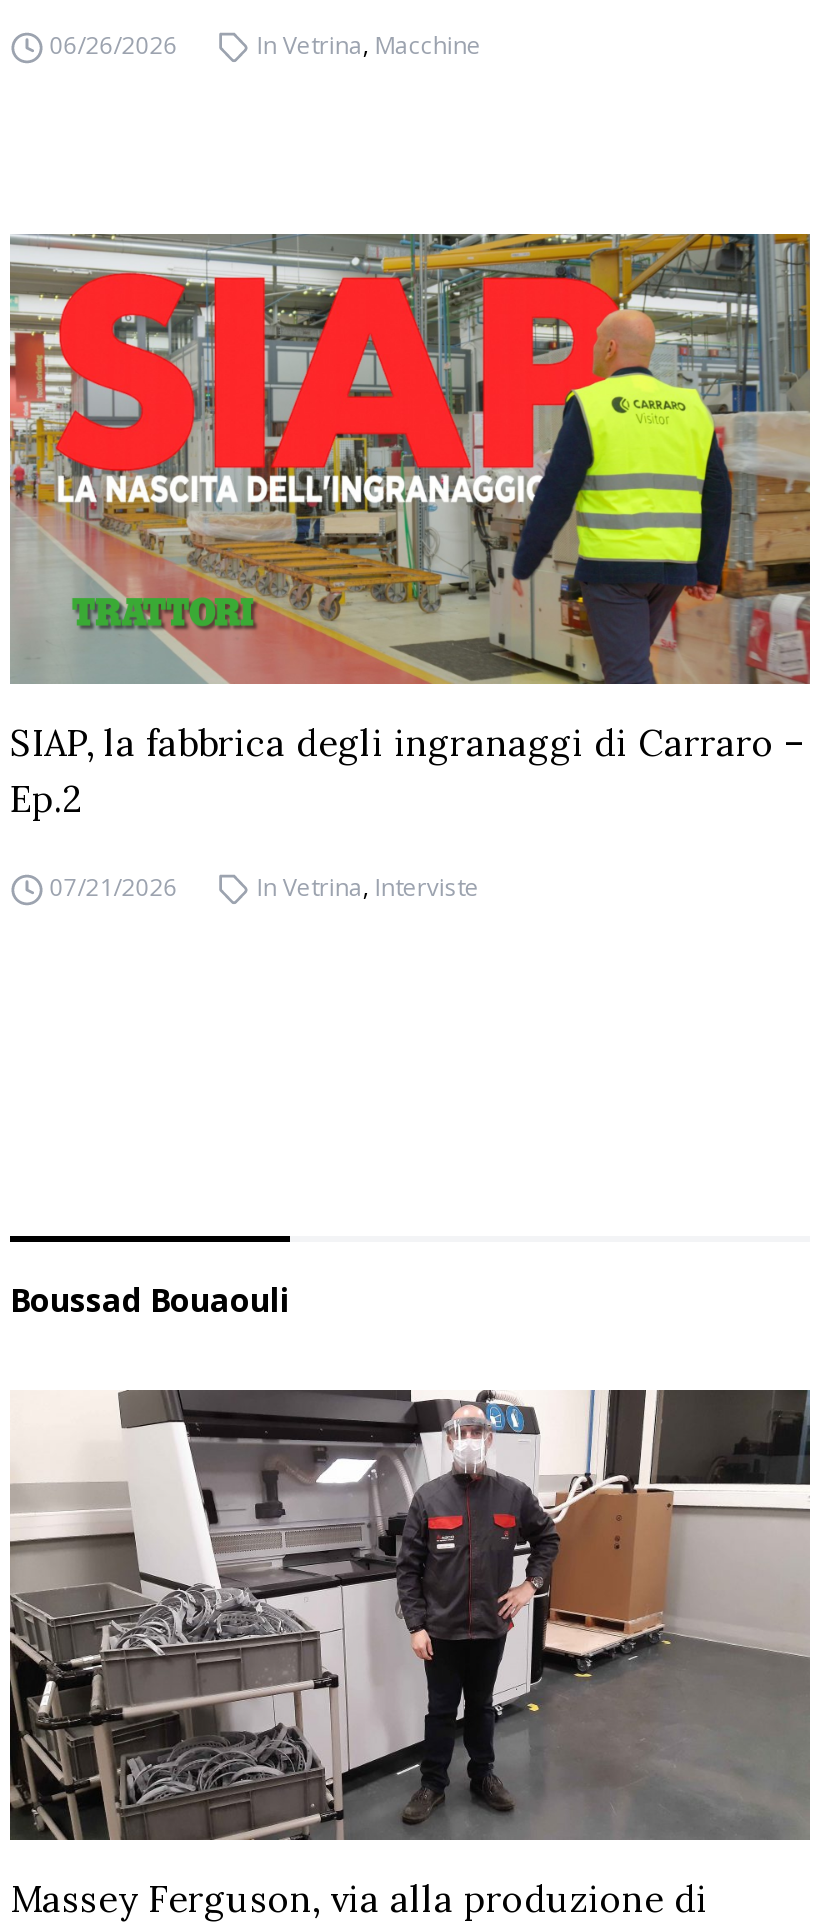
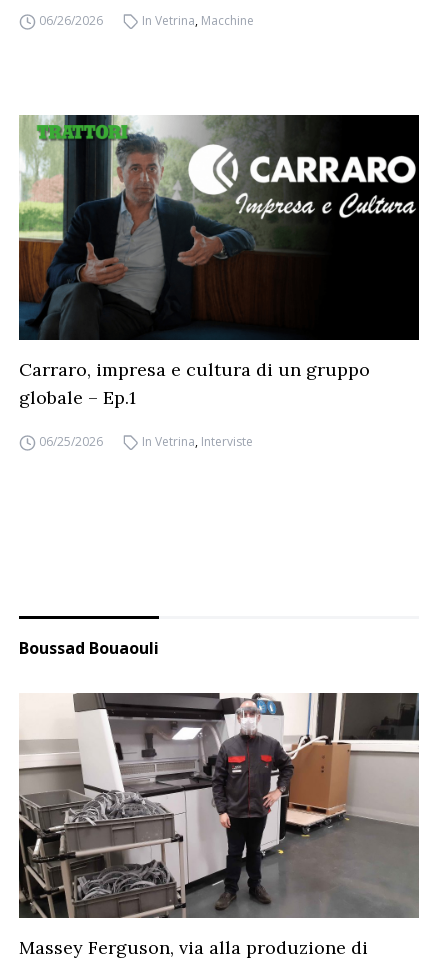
- [image]
- SIAP, la fabbrica degli ingranaggi di Carraro –
- Ep.2
+ [image]
+ Carraro, impresa e cultura di un gruppo
+ globale – Ep.1

- 07/21/2026
+ 06/25/2026
